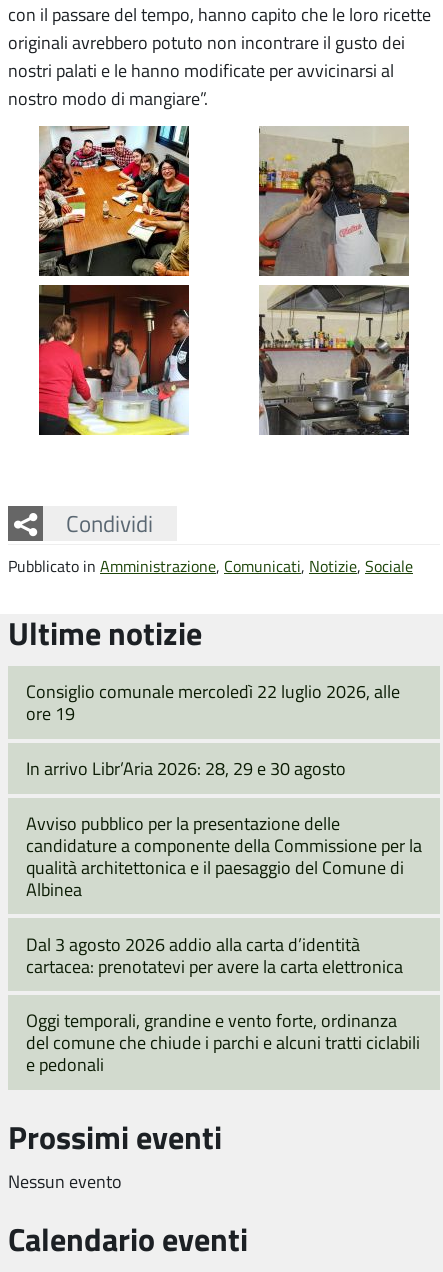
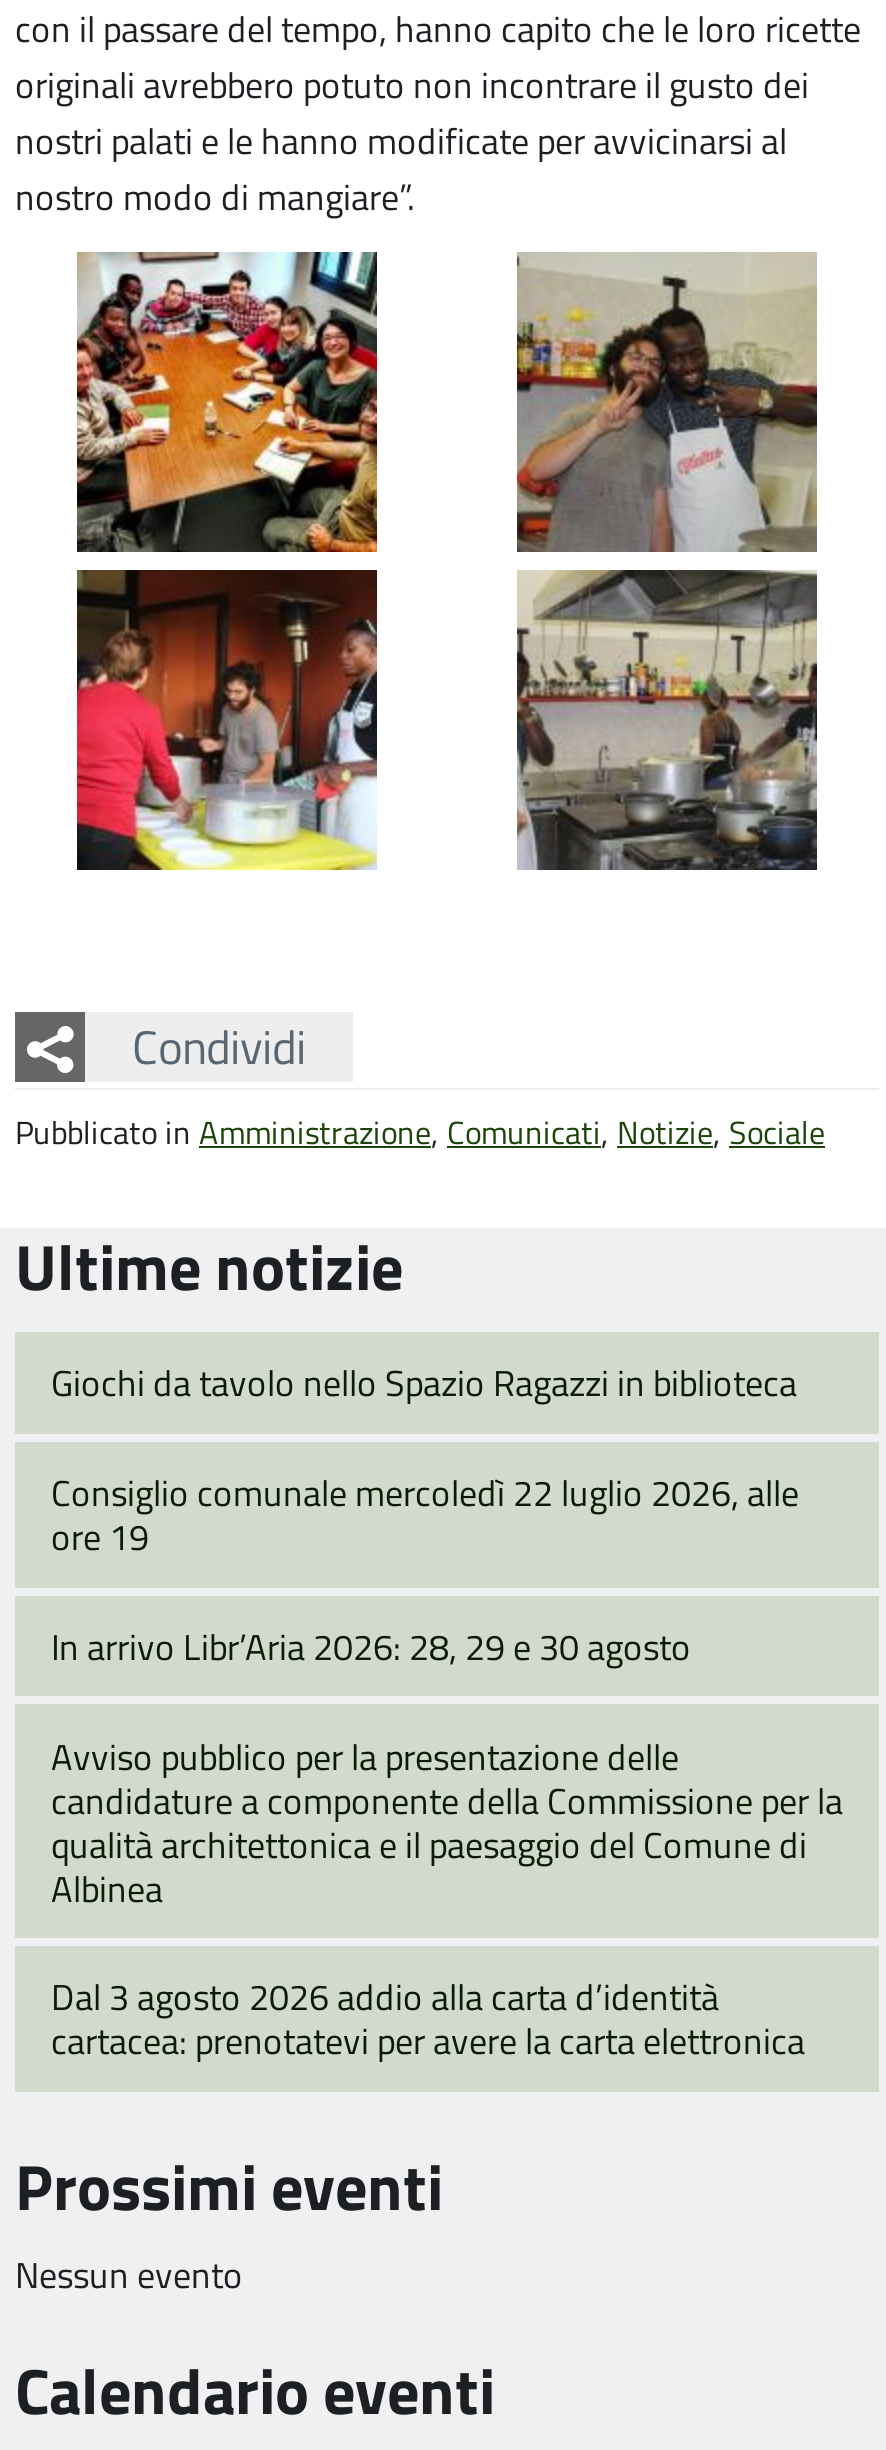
+ Giochi da tavolo nello Spazio Ragazzi in biblioteca

moved down: Consiglio comunale mercoledì 22 luglio 2026, alle | ore 19 | In arrivo Libr’Aria 2026: 28, 29 e 30 agosto | ... | Dal 3 agosto 2026 addio alla carta d’identità | cartacea: prenotatevi per avere la carta elettronica

- Oggi temporali, grandine e vento forte, ordinanza
- del comune che chiude i parchi e alcuni tratti ciclabili
- e pedonali
